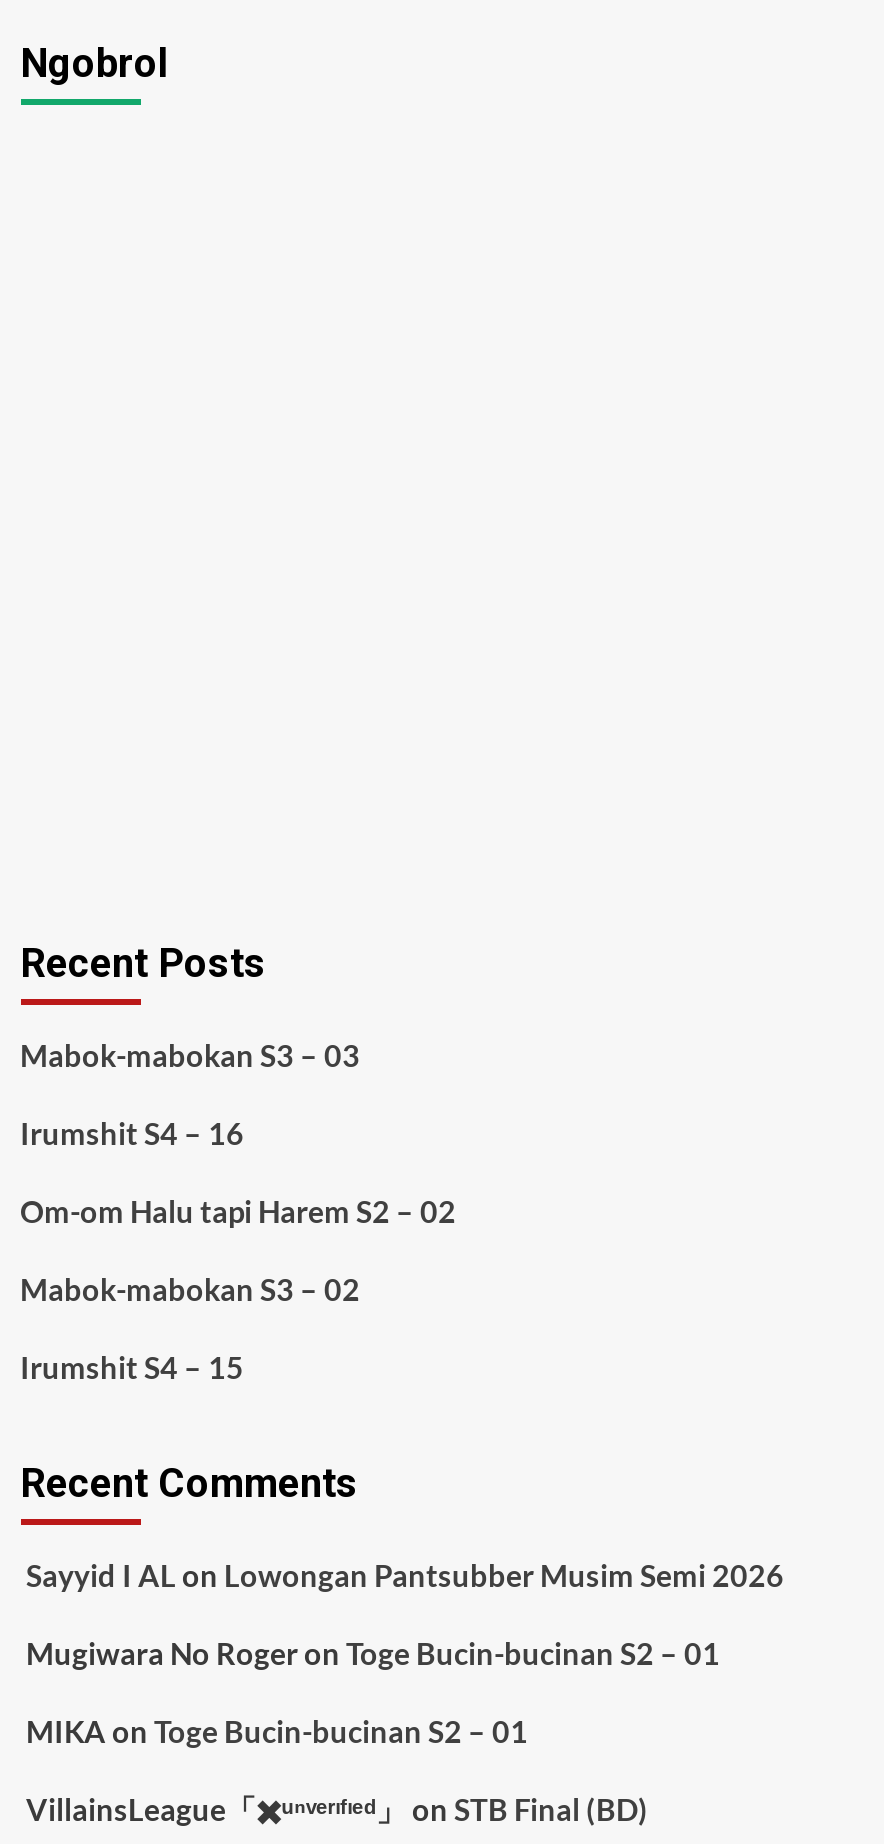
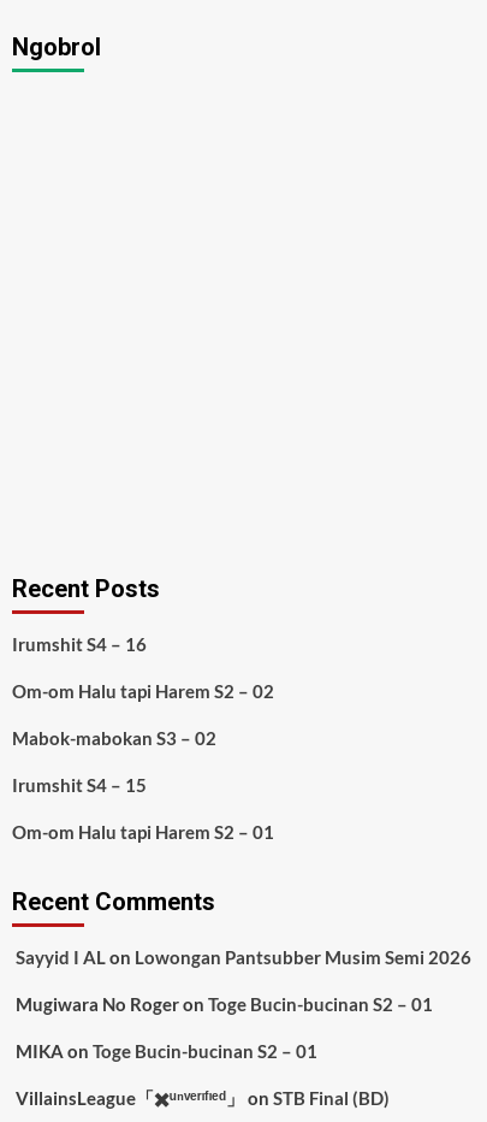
- Mabok-mabokan S3 – 03

moved up: Irumshit S4 – 16 | Om-om Halu tapi Harem S2 – 02 | Mabok-mabokan S3 – 02 | Irumshit S4 – 15

+ Om-om Halu tapi Harem S2 – 01
